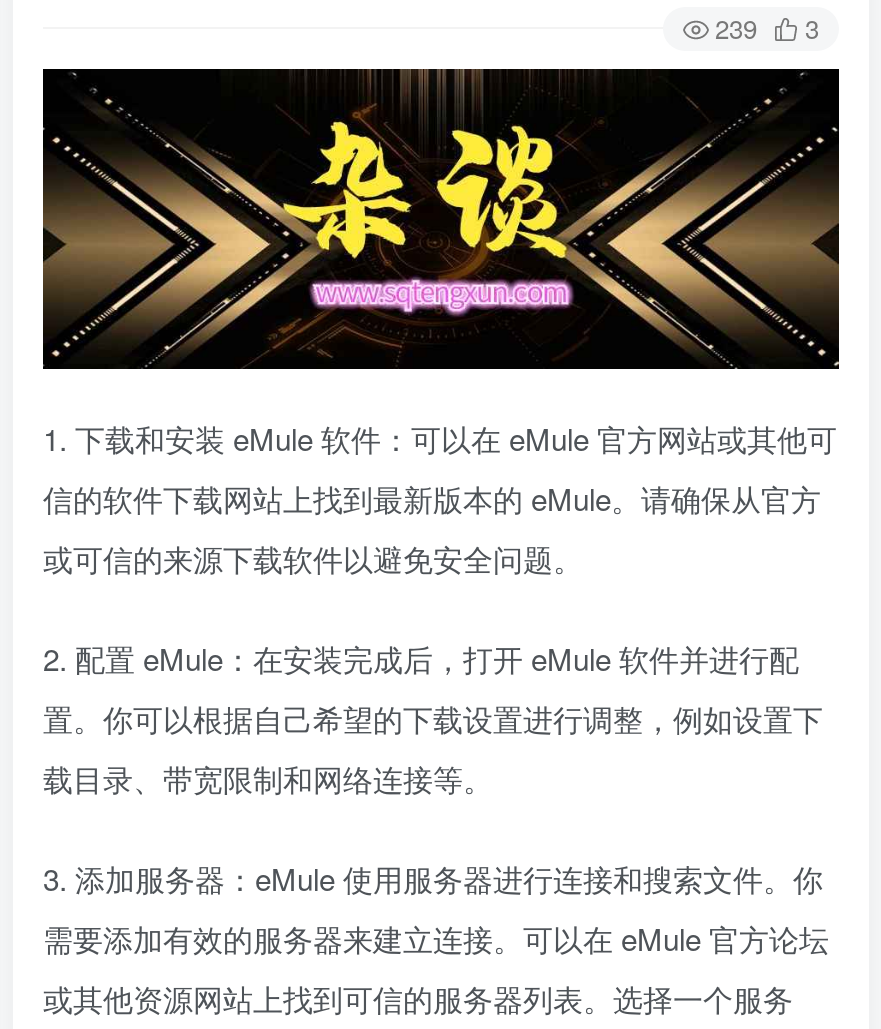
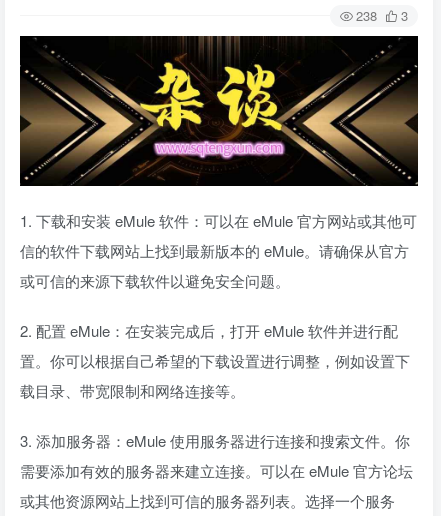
- 239 3
+ 238 3
